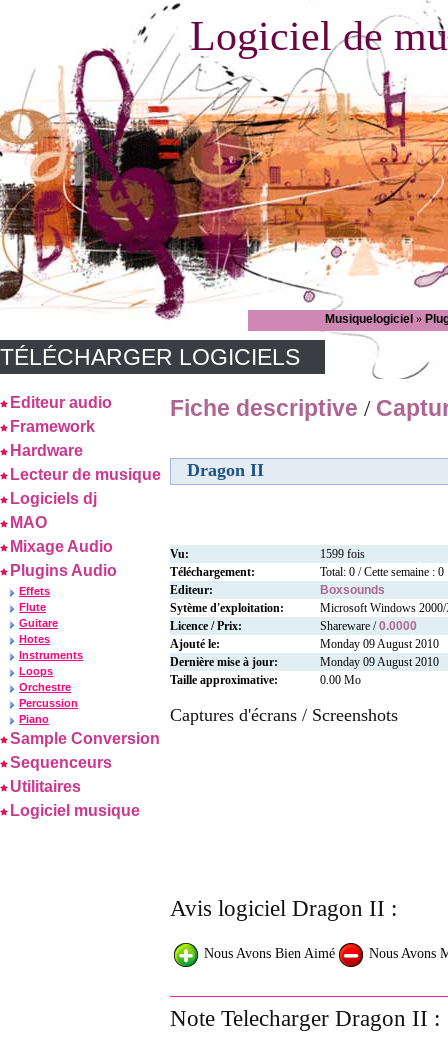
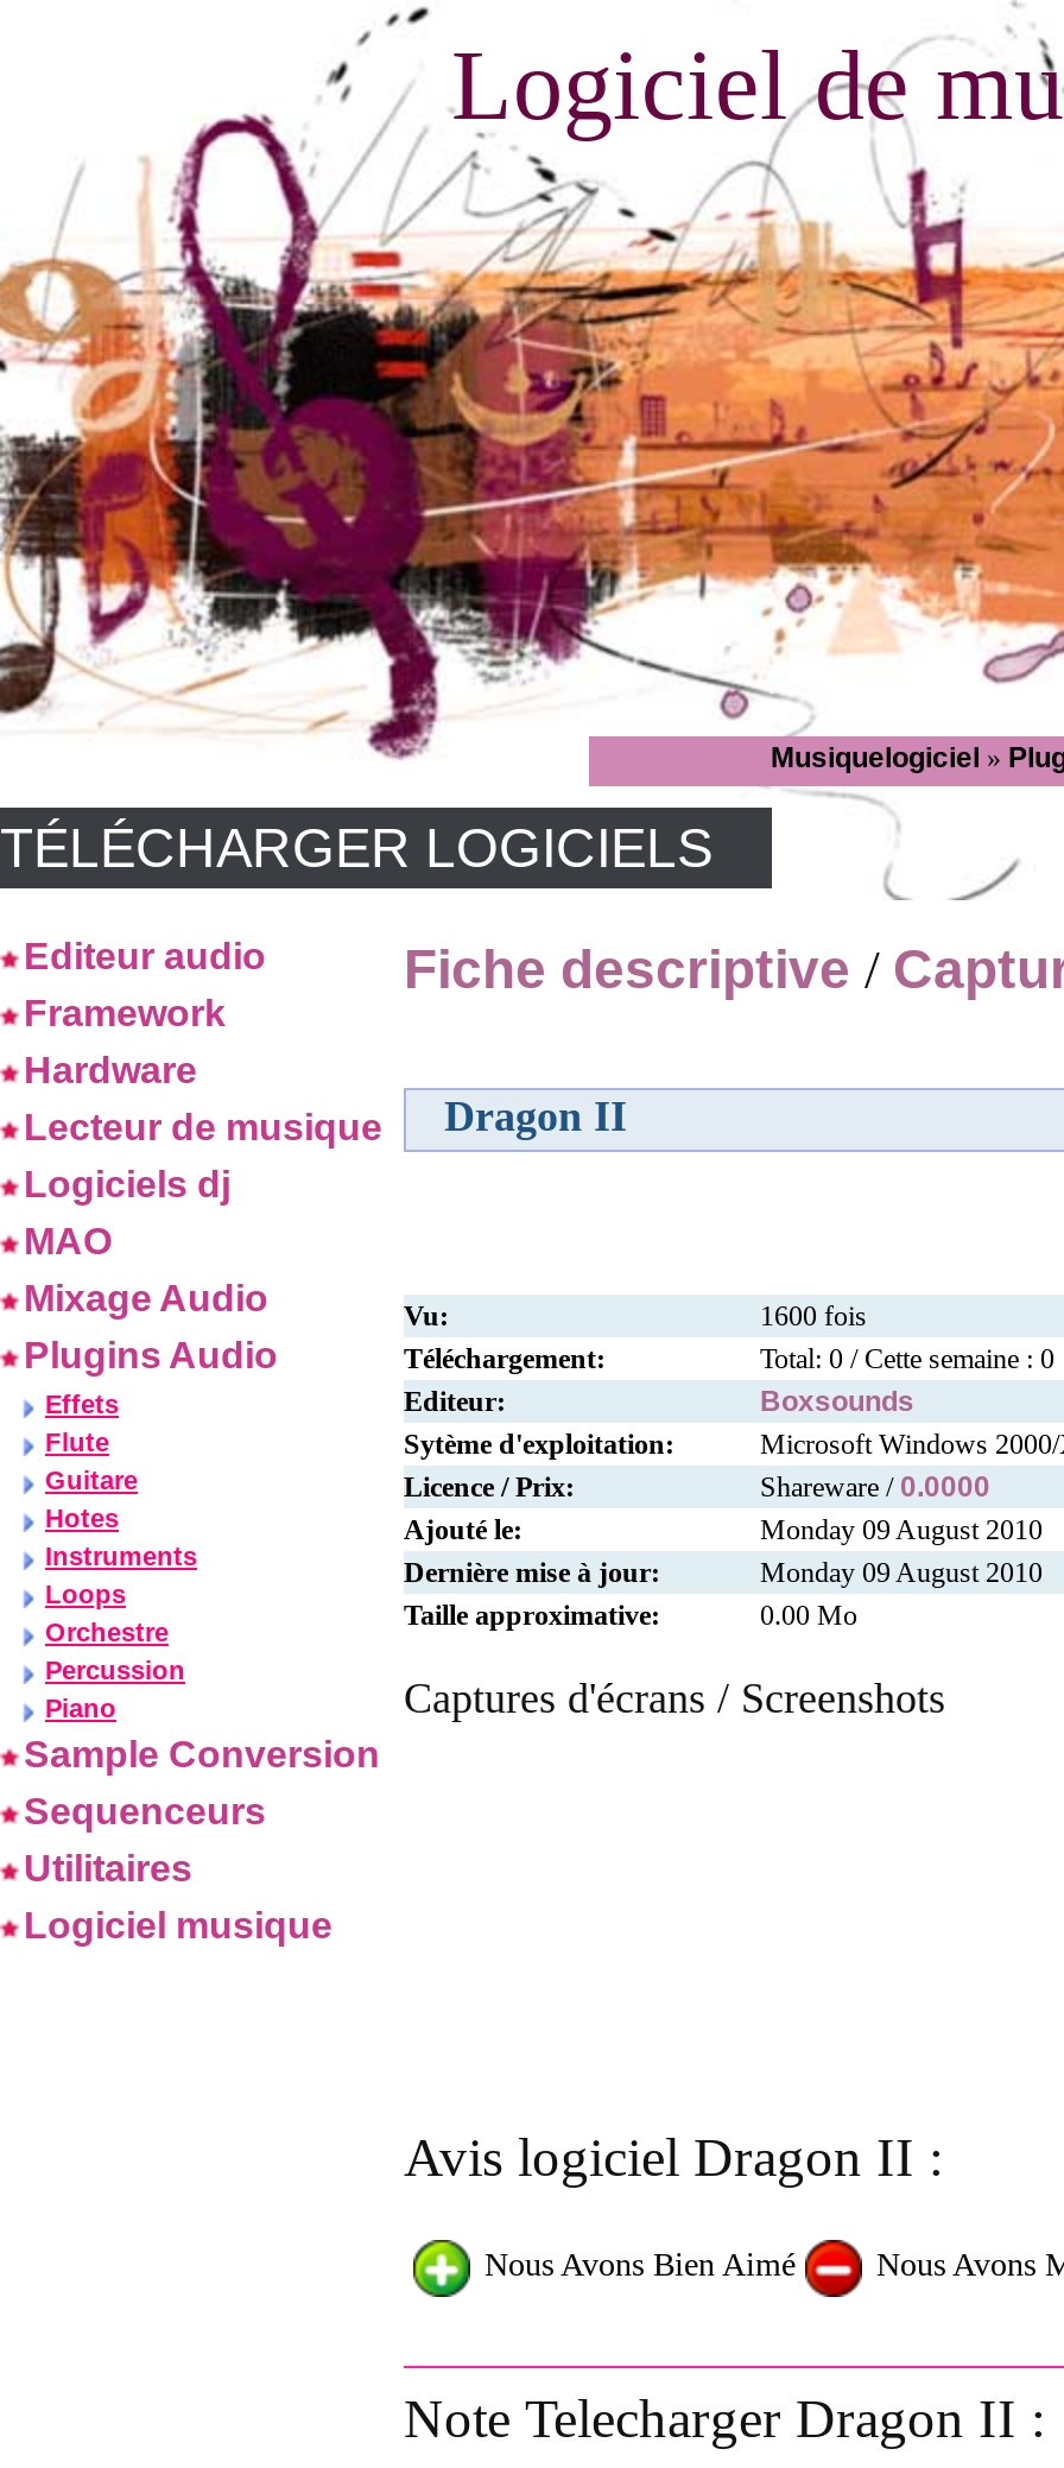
- 1599 fois
+ 1600 fois
